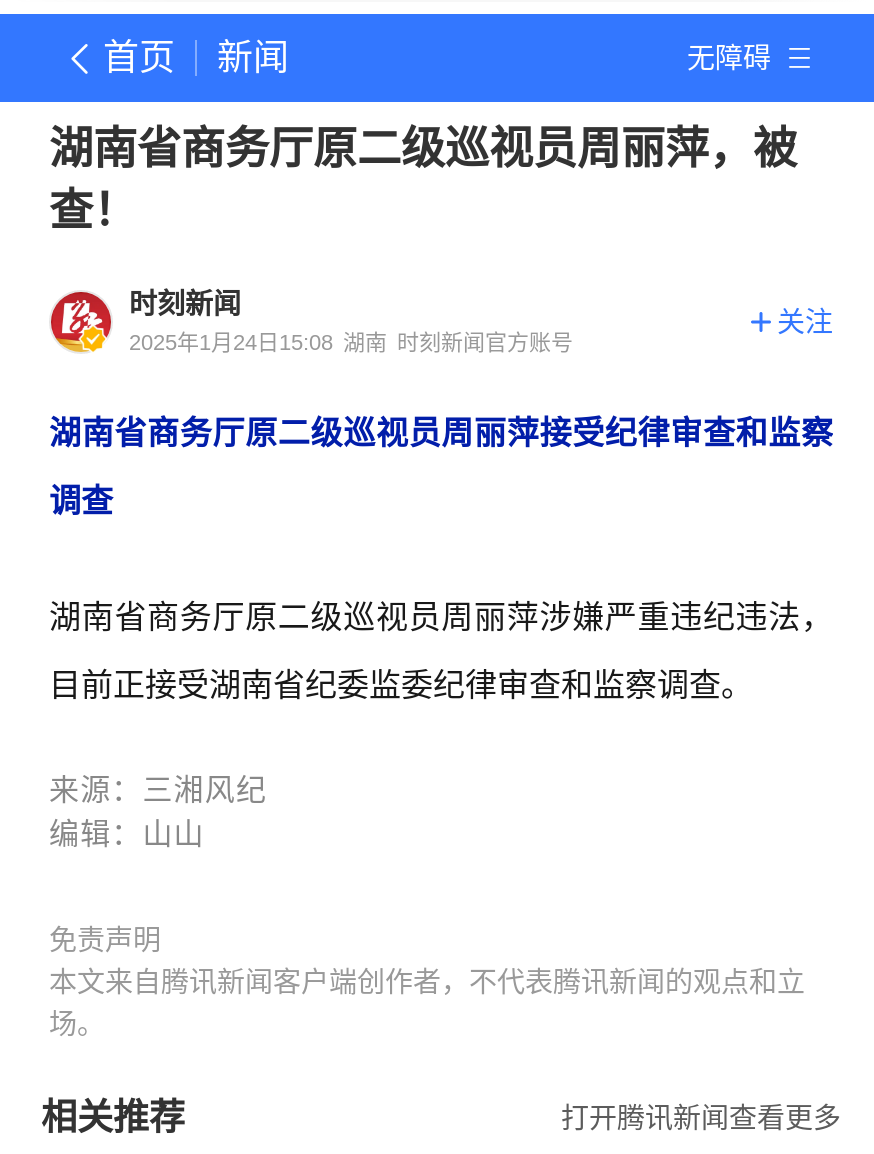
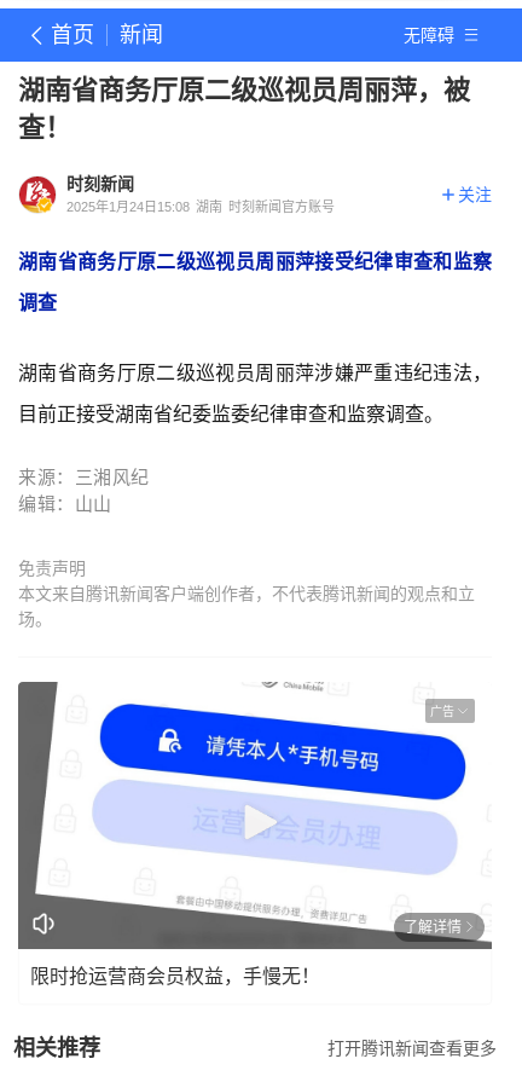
+ [image]
+ 广告

+ 了解详情
+ 限时抢运营商会员权益，手慢无！
